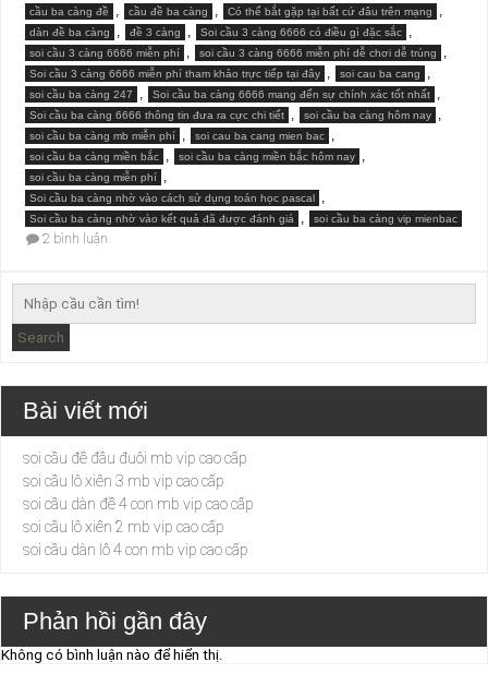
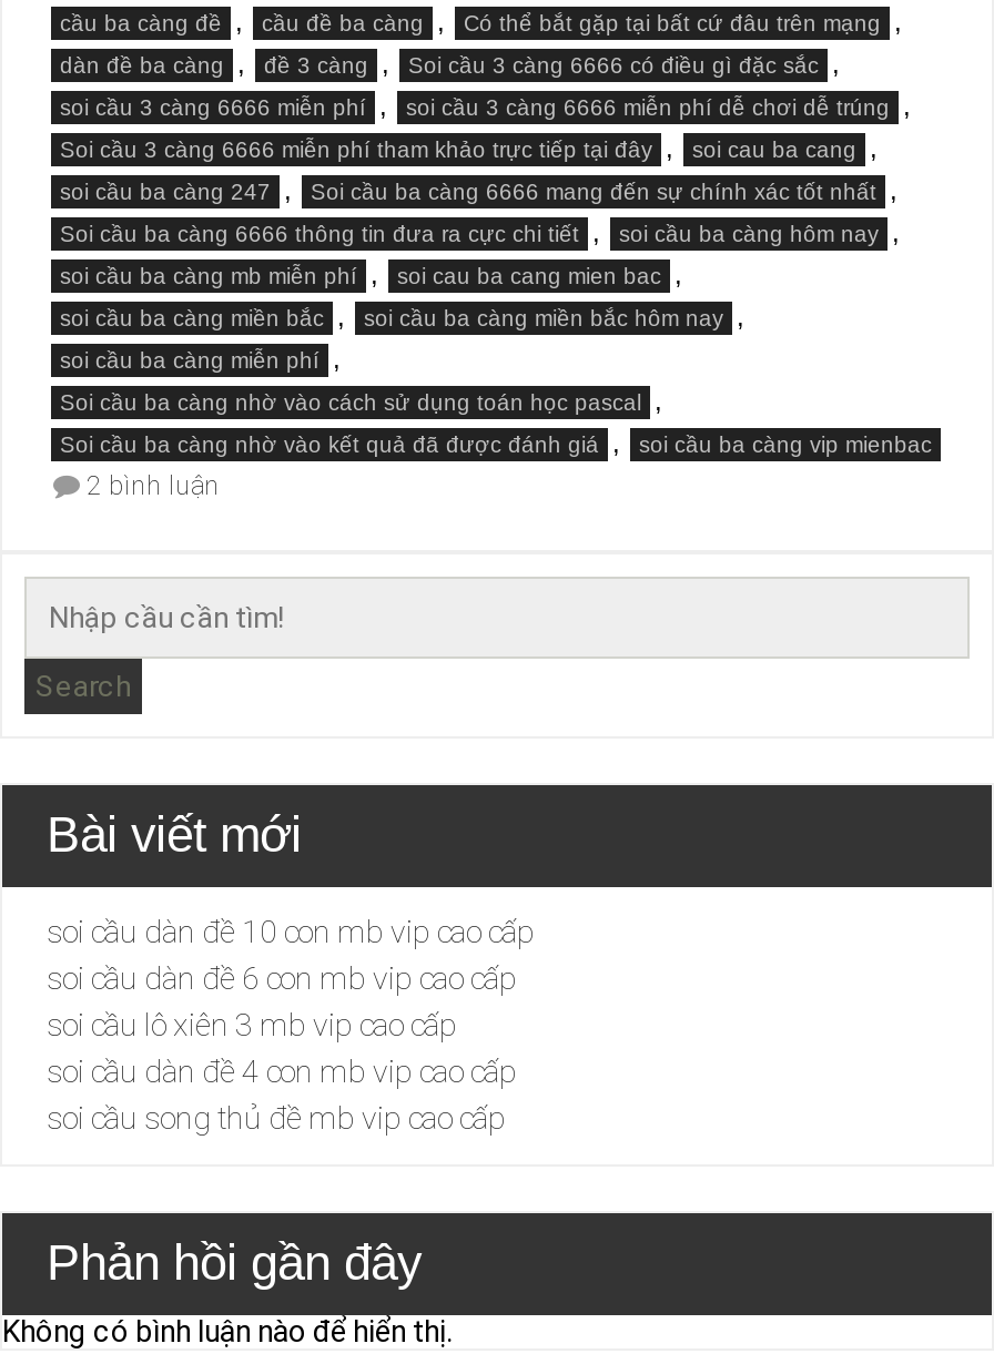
- soi cầu đề đầu đuôi mb vip cao cấp
+ soi cầu dàn đề 10 con mb vip cao cấp
+ soi cầu dàn đề 6 con mb vip cao cấp

moved down: soi cầu lô xiên 3 mb vip cao cấp | soi cầu dàn đề 4 con mb vip cao cấp

- soi cầu lô xiên 2 mb vip cao cấp
- soi cầu dàn lô 4 con mb vip cao cấp
+ soi cầu song thủ đề mb vip cao cấp
